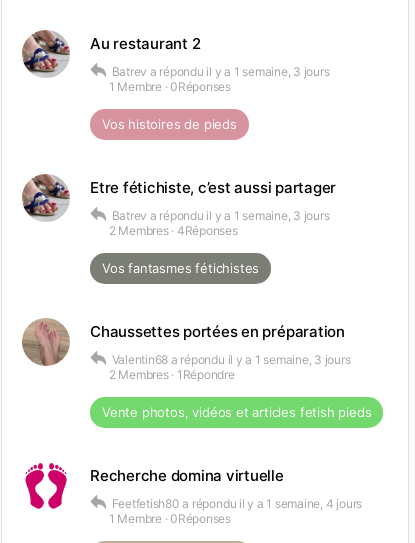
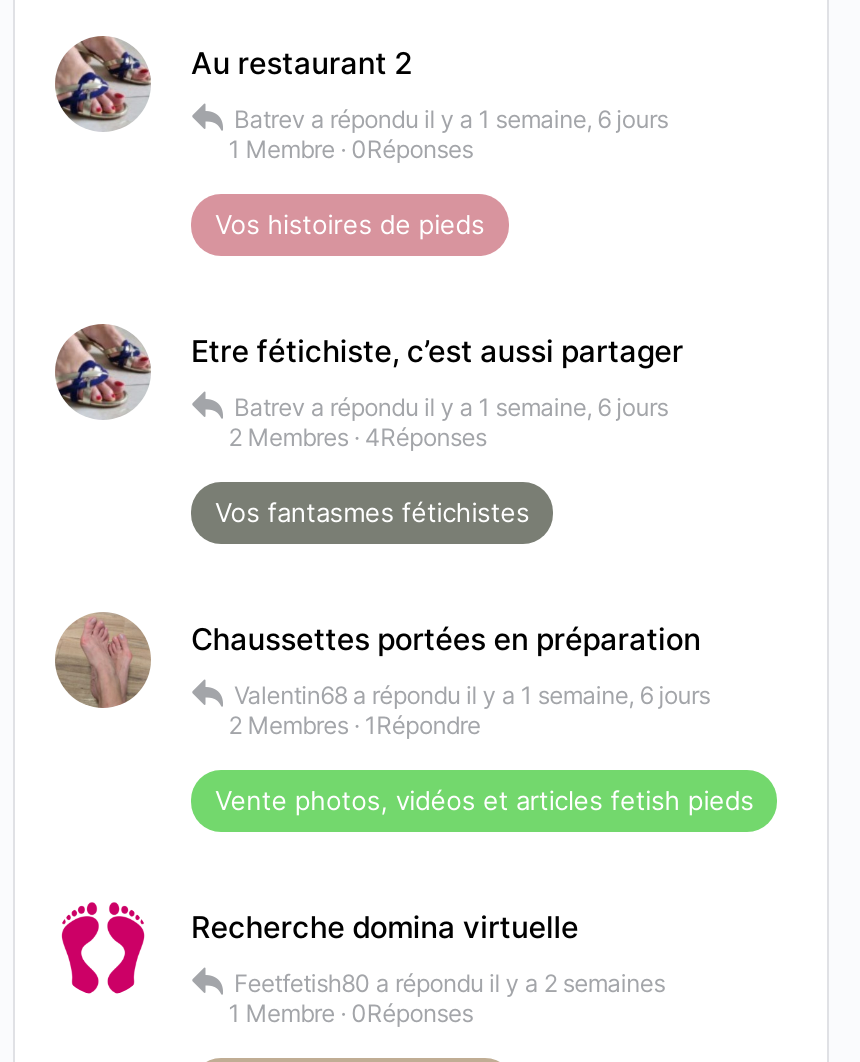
- Batrev a répondu il y a 1 semaine, 3 jours
+ Batrev a répondu il y a 1 semaine, 6 jours

- Batrev a répondu il y a 1 semaine, 3 jours
+ Batrev a répondu il y a 1 semaine, 6 jours

- Valentin68 a répondu il y a 1 semaine, 3 jours
+ Valentin68 a répondu il y a 1 semaine, 6 jours

- Feetfetish80 a répondu il y a 1 semaine, 4 jours
+ Feetfetish80 a répondu il y a 2 semaines
